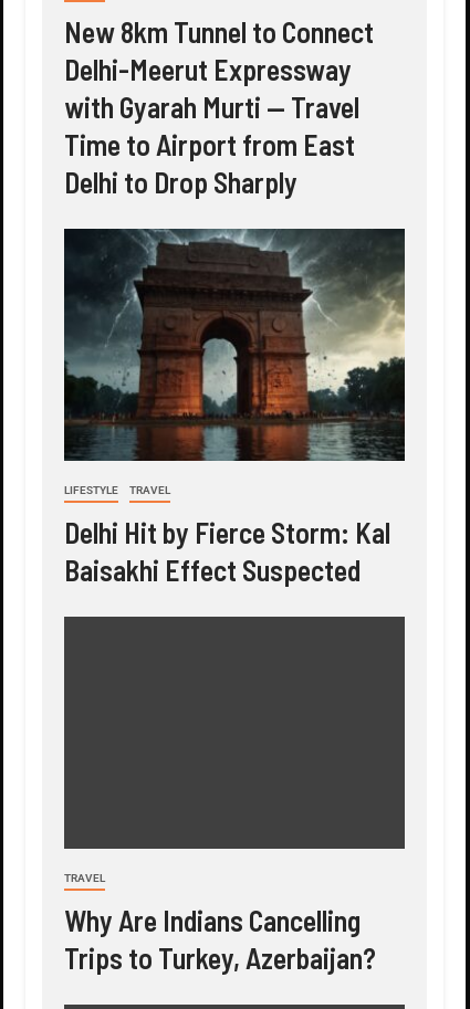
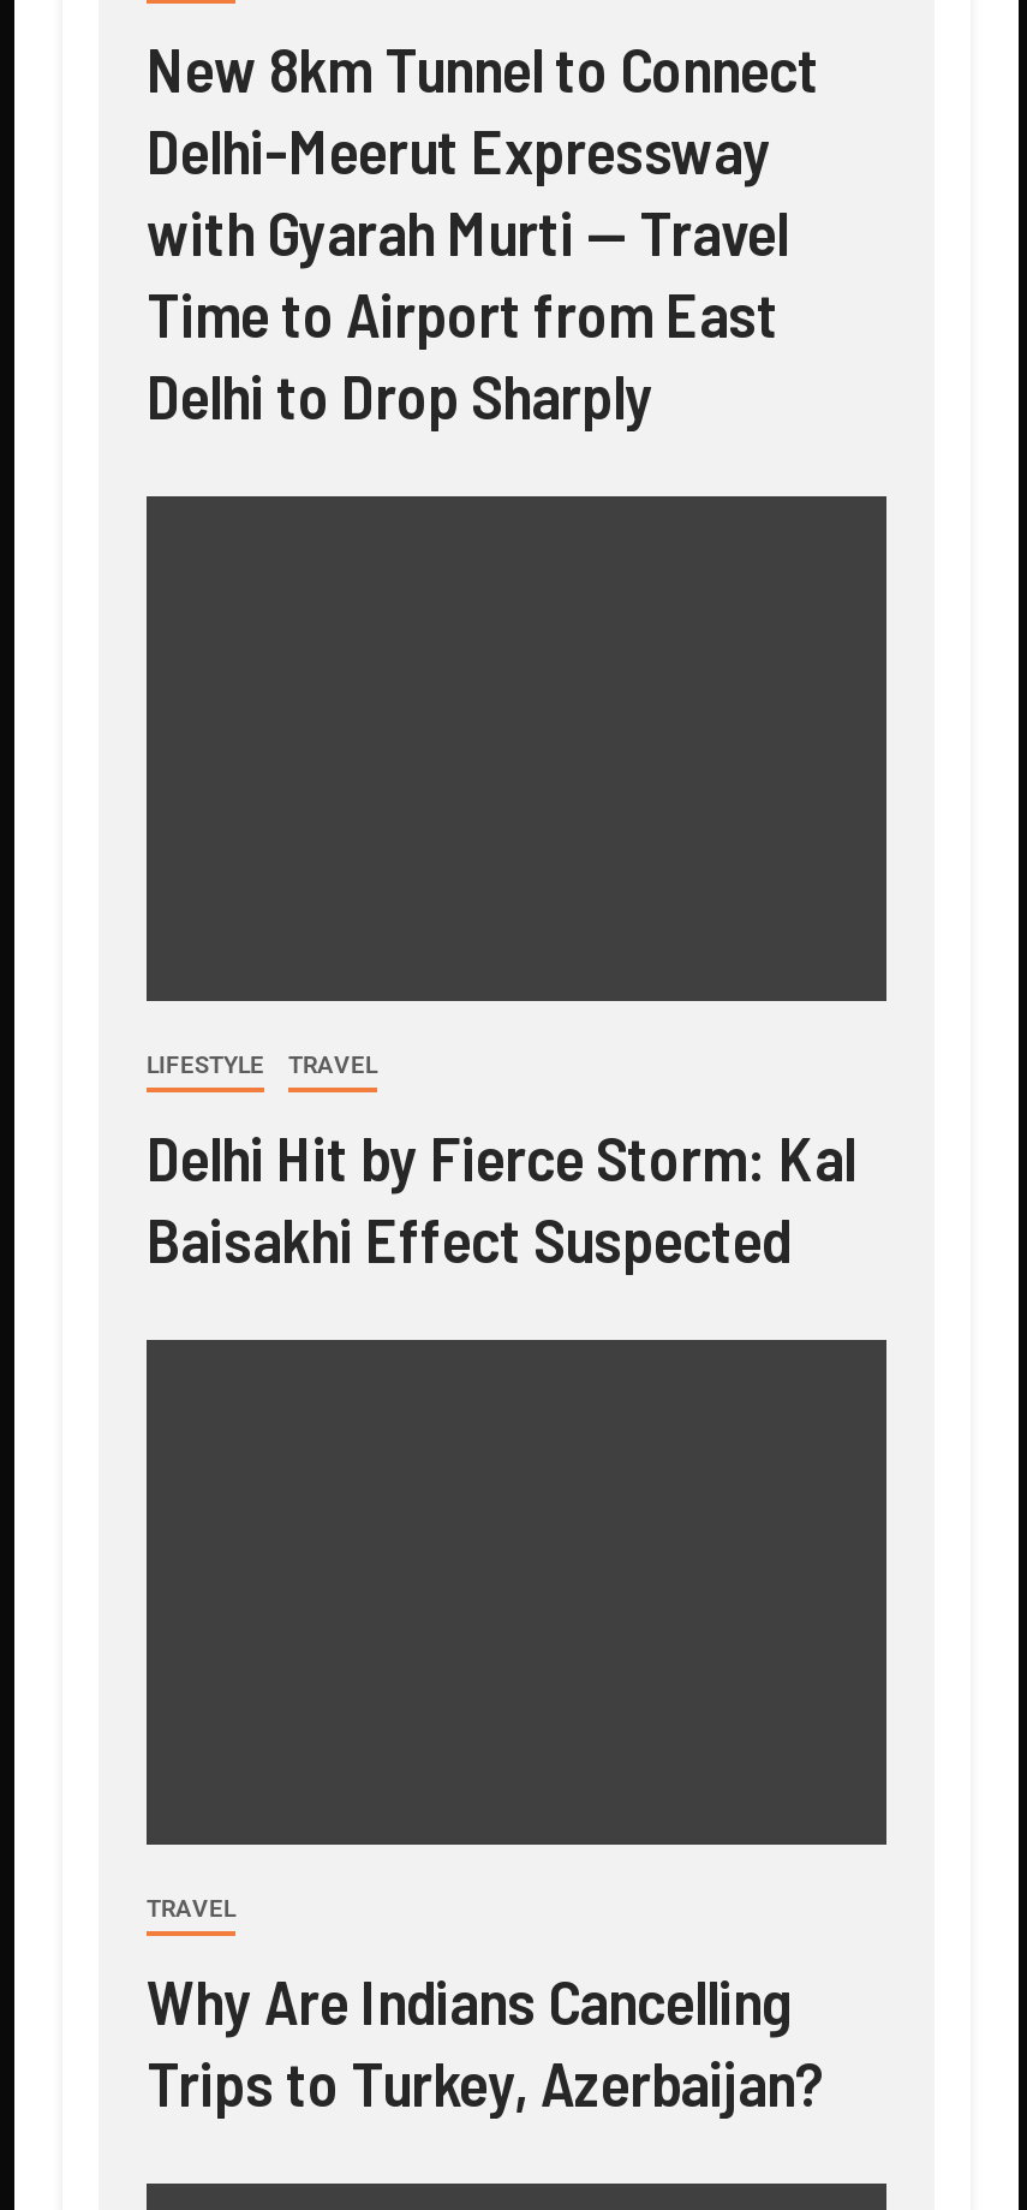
- [image]
